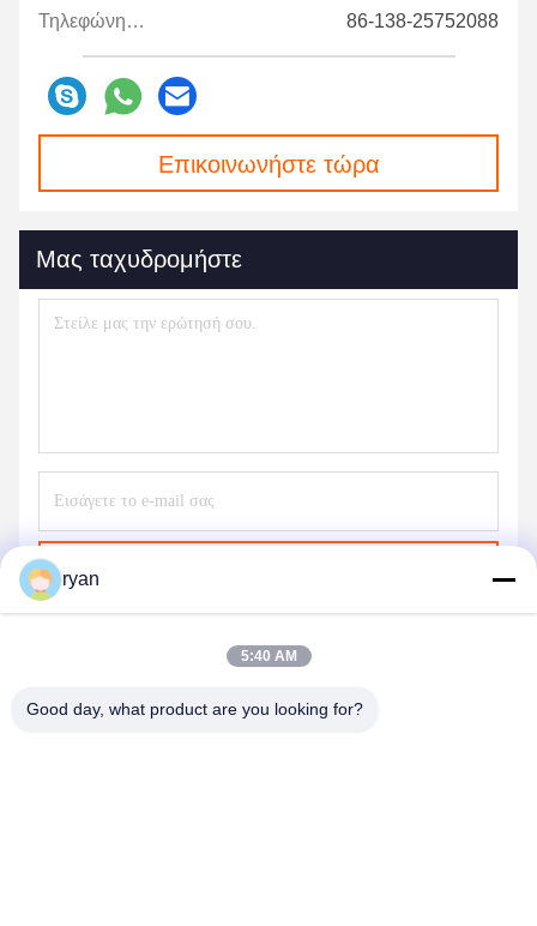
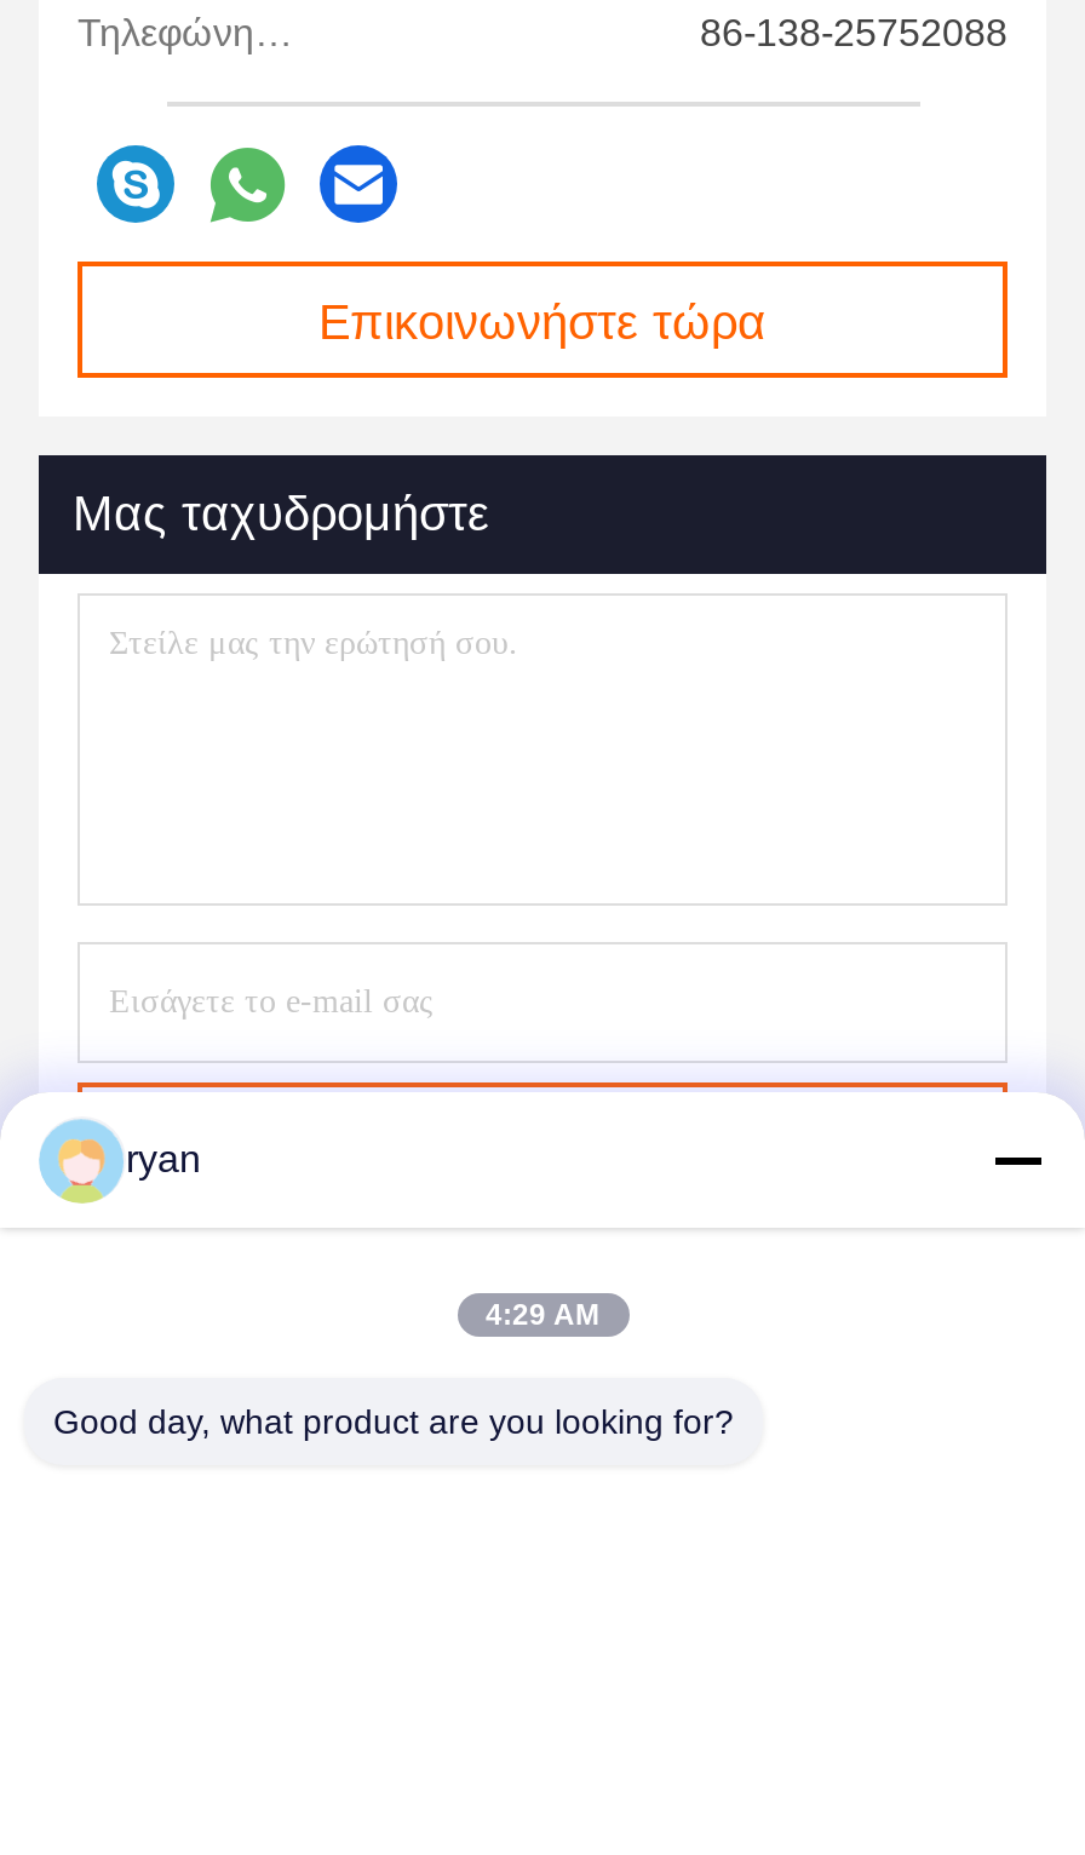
- 5:40 AM
+ 4:29 AM
